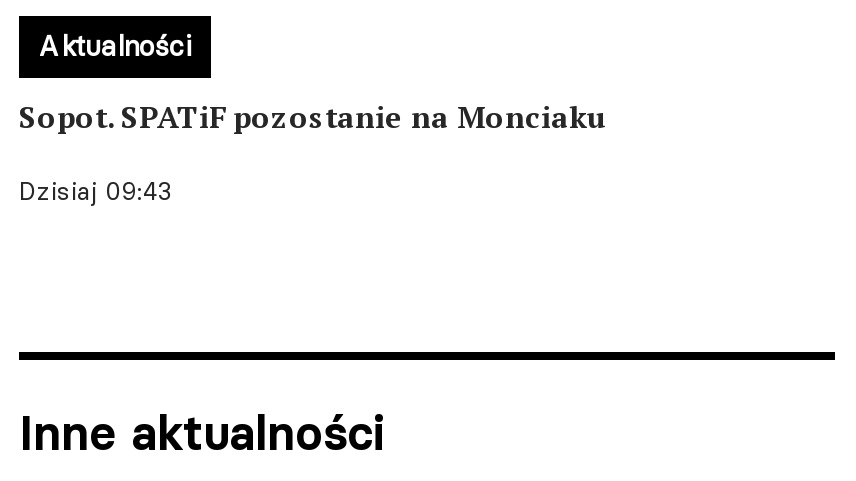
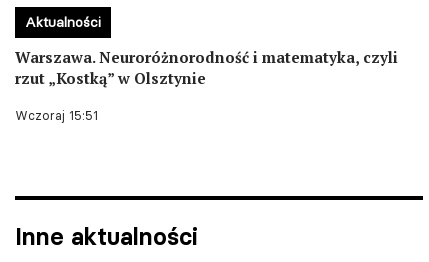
- Sopot. SPATiF pozostanie na Monciaku
+ Warszawa. Neuroróżnorodność i matematyka, czyli
+ rzut „Kostką” w Olsztynie

- Dzisiaj 09:43
+ Wczoraj 15:51
